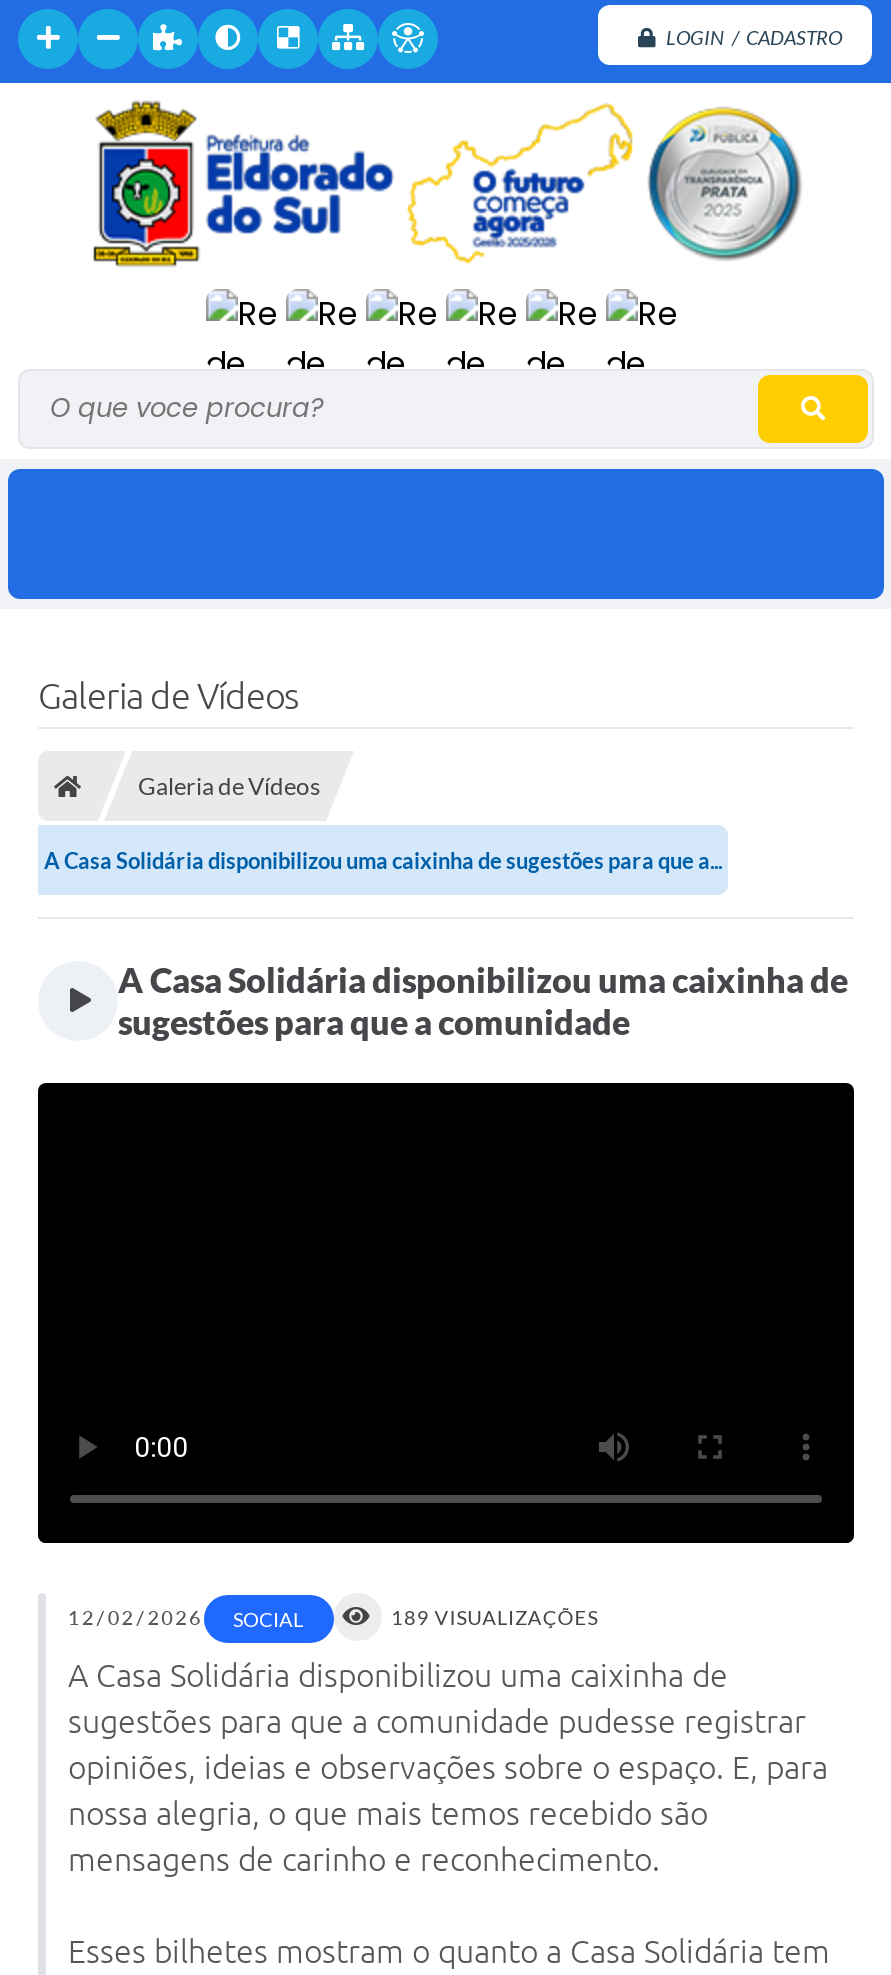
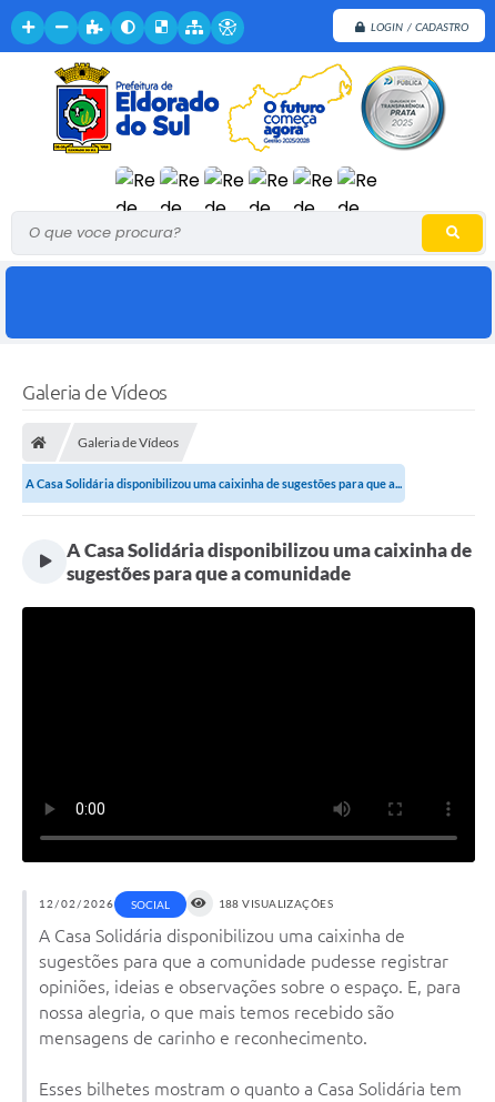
- 189 VISUALIZAÇÕES
+ 188 VISUALIZAÇÕES
